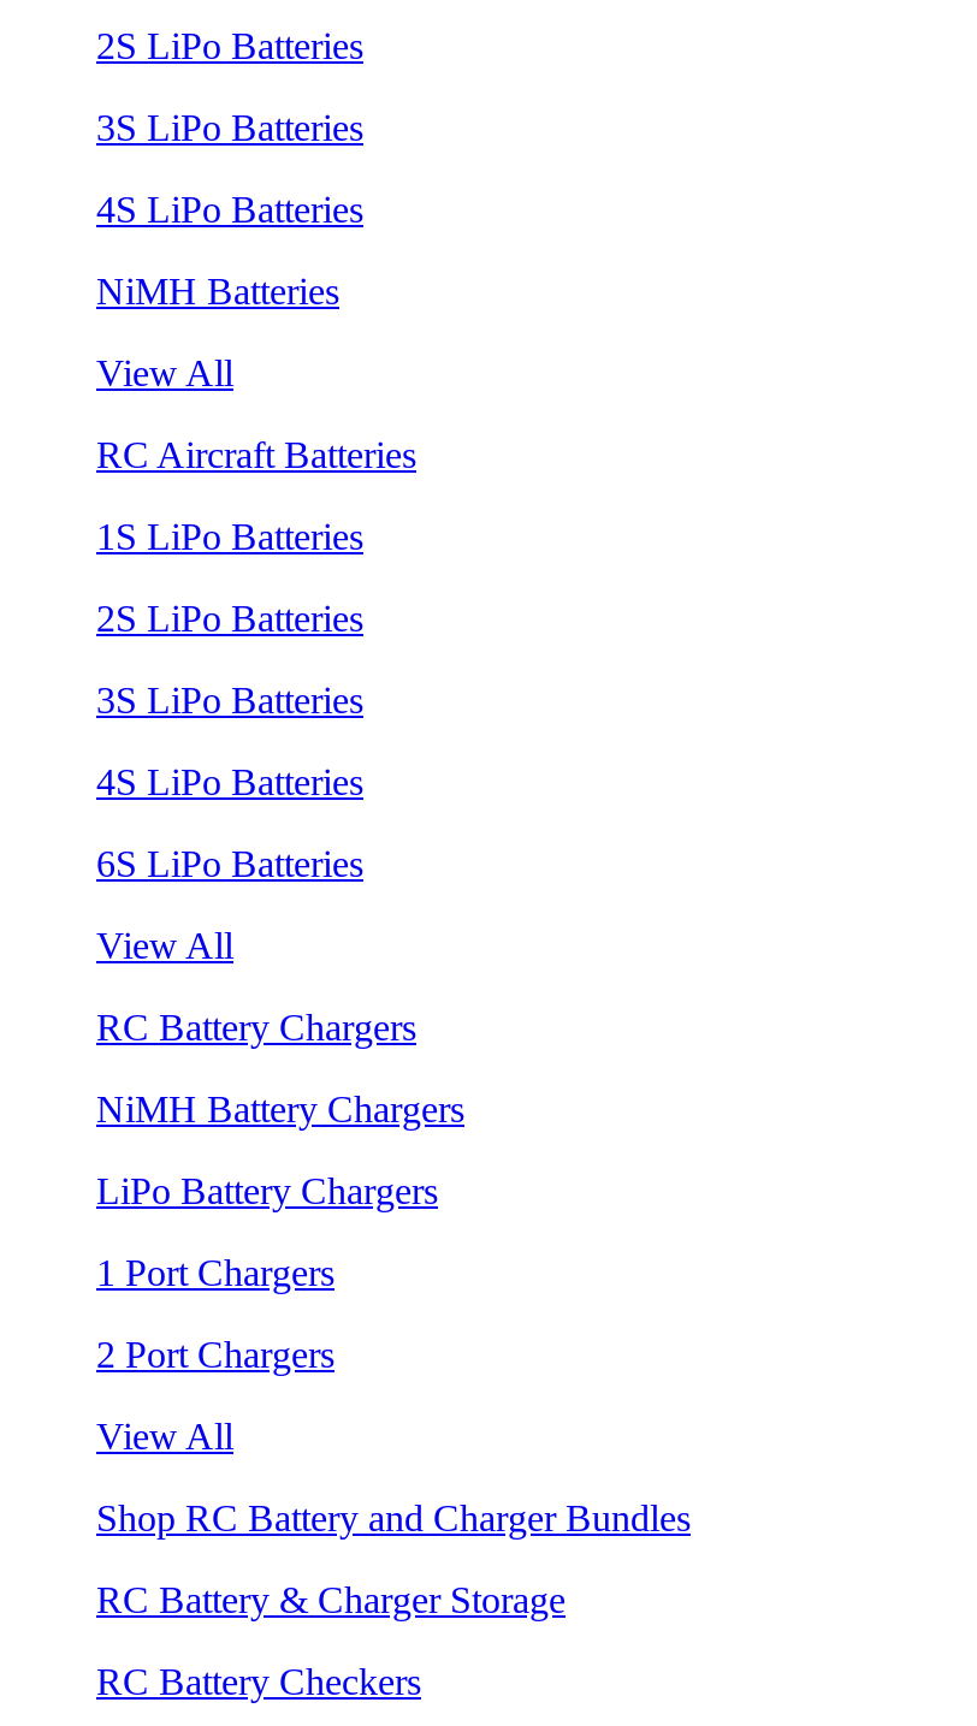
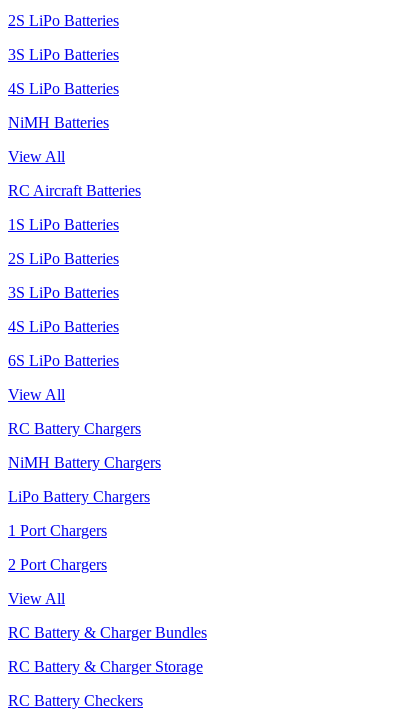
- Shop RC Battery and Charger Bundles
+ RC Battery & Charger Bundles
